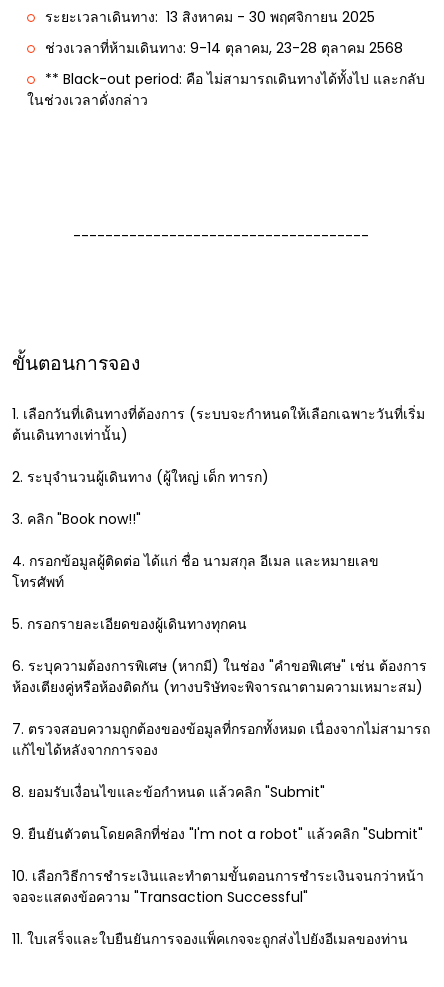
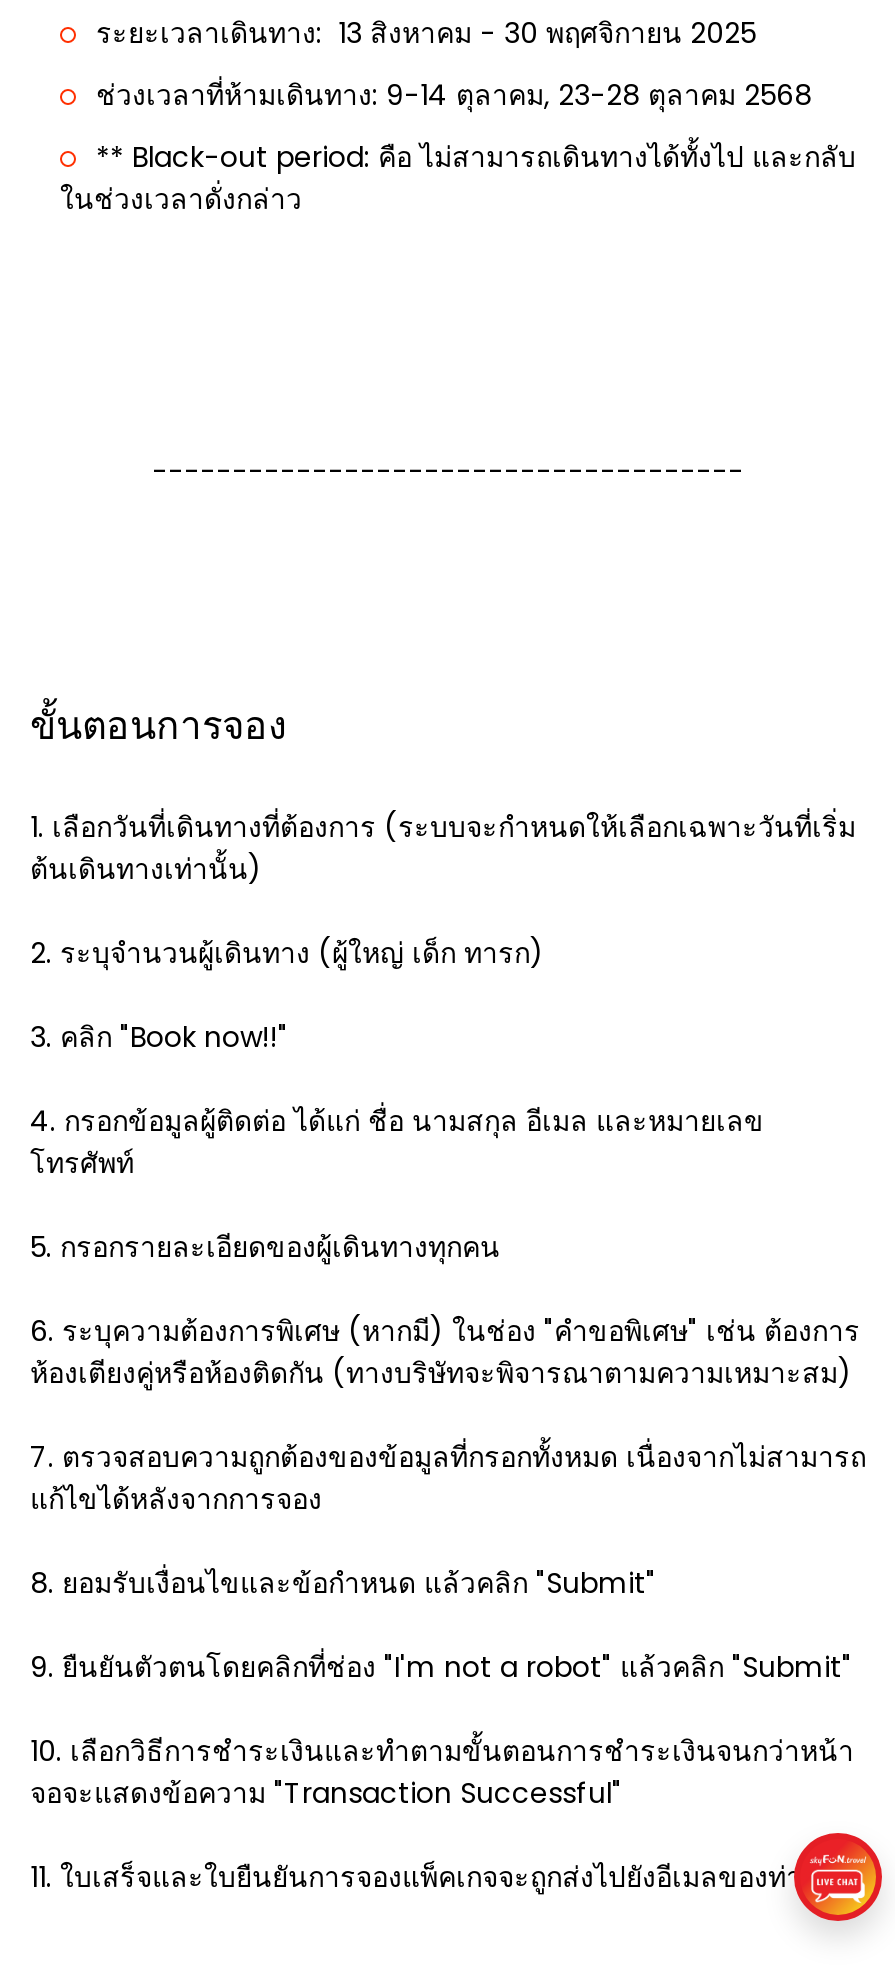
+ [image]
